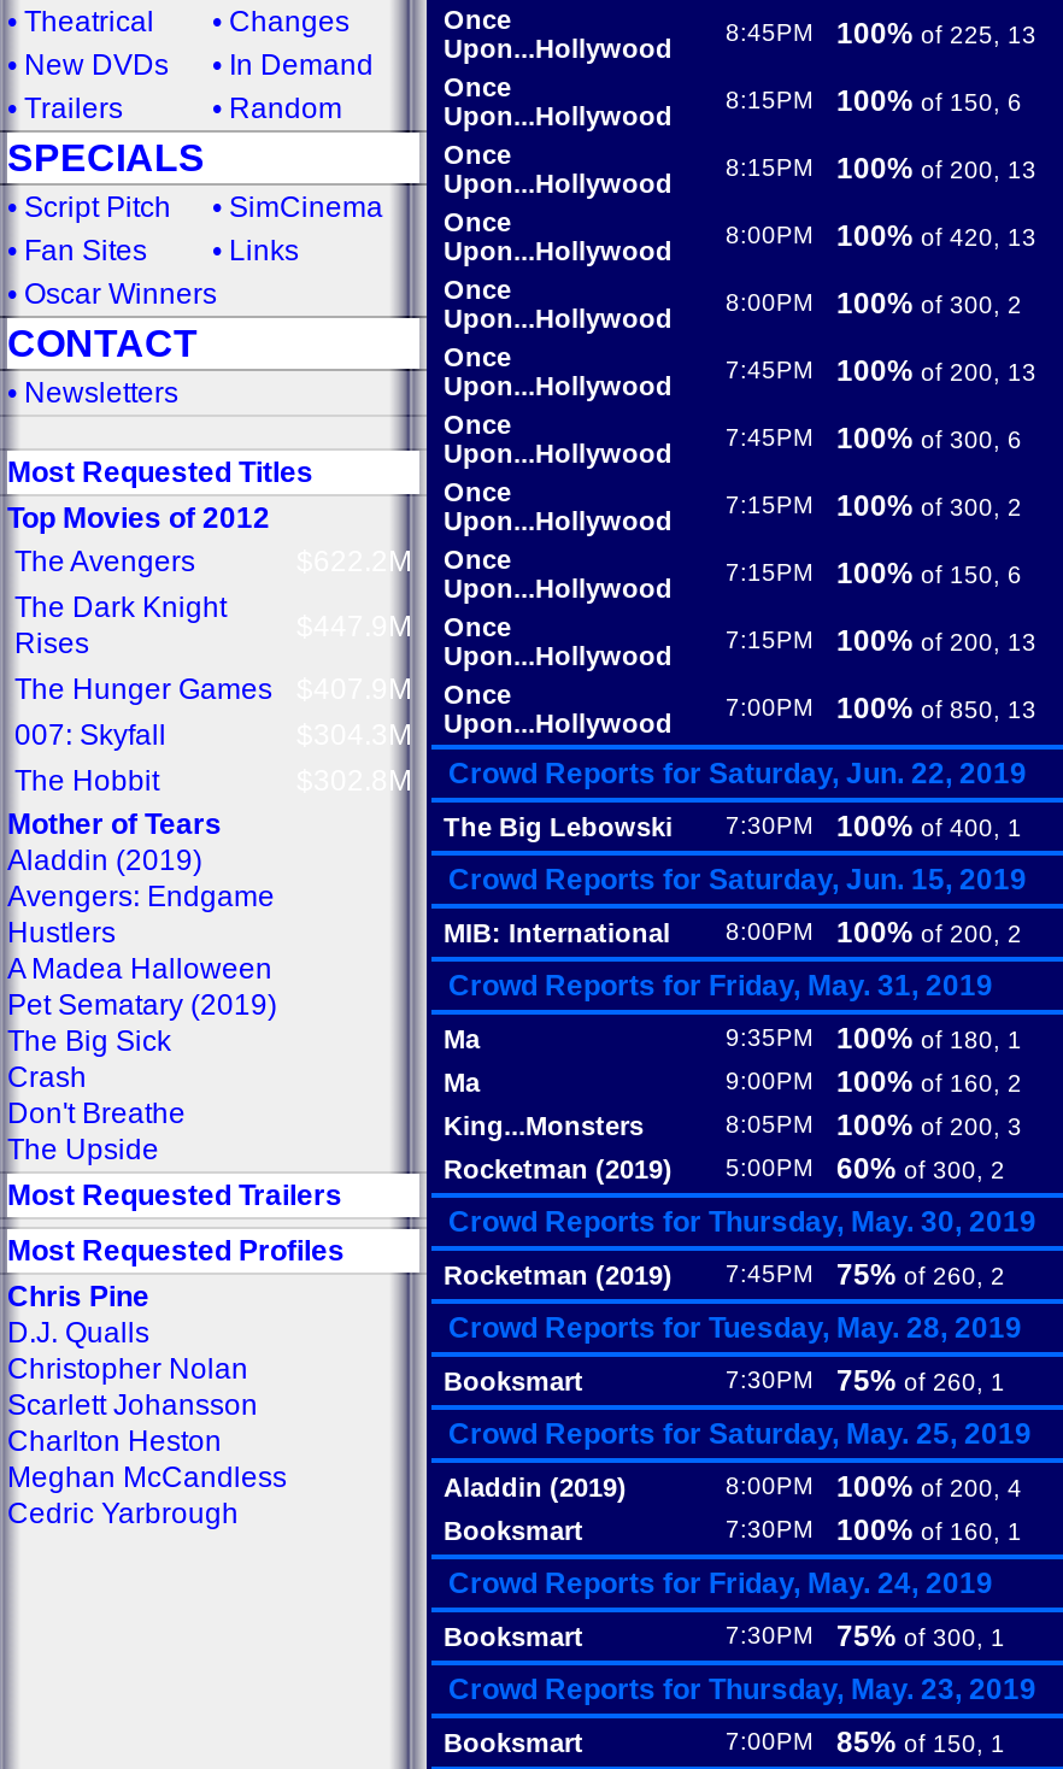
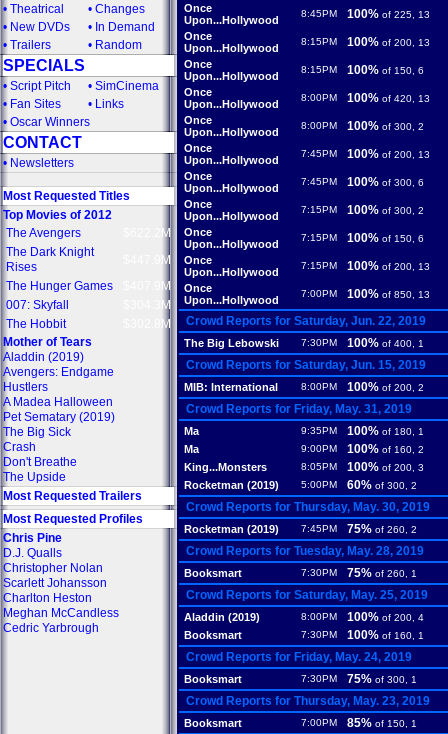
- 8:15PM 100% of 150, 6
+ 8:15PM 100% of 200, 13

- 8:15PM 100% of 200, 13
+ 8:15PM 100% of 150, 6
